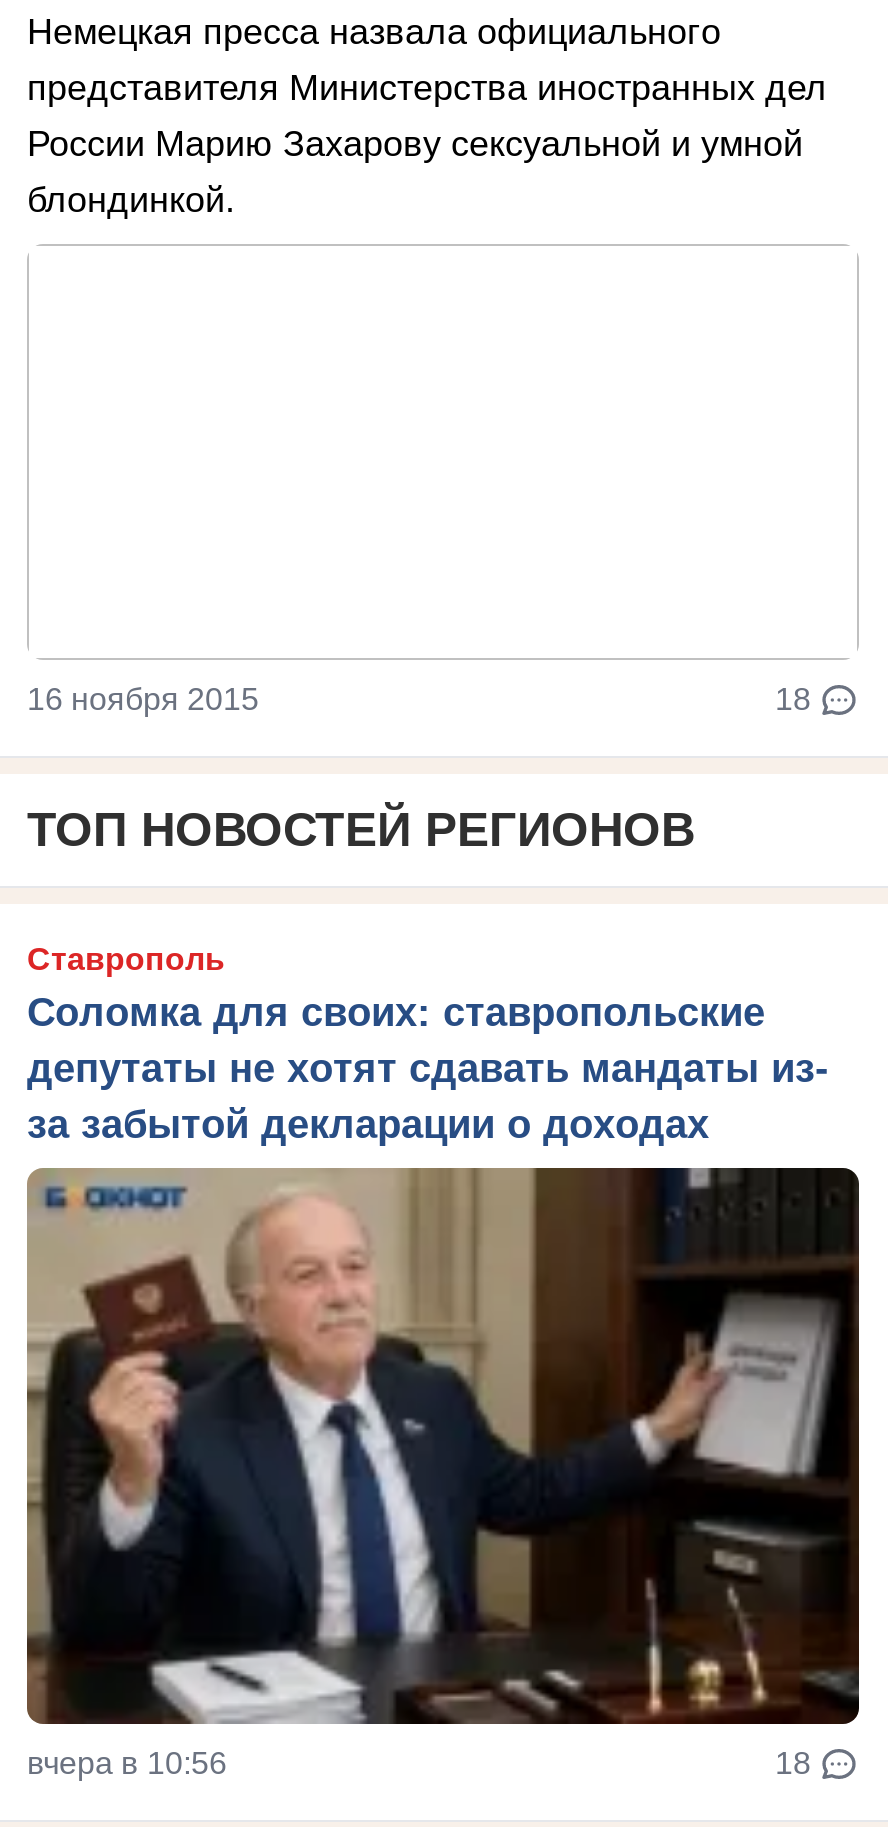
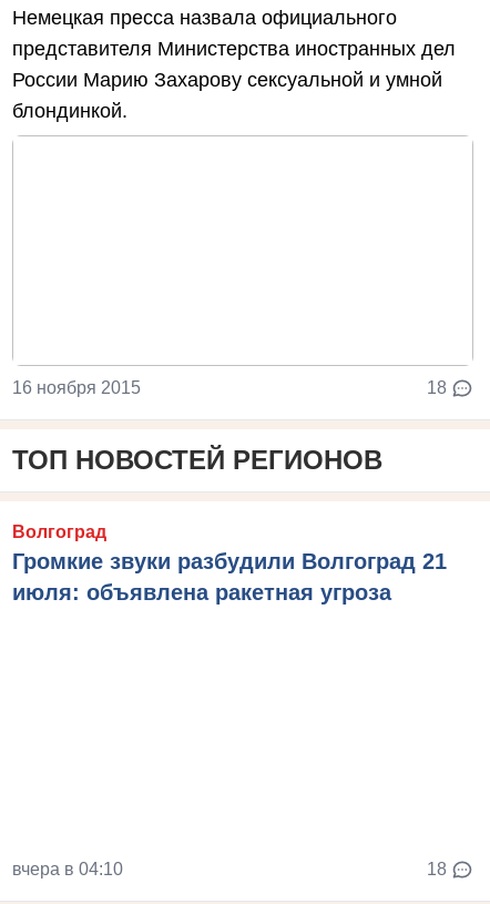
- Ставрополь
- Соломка для своих: ставропольские
- депутаты не хотят сдавать мандаты из-
- за забытой декларации о доходах
+ Волгоград
+ Громкие звуки разбудили Волгоград 21
+ июля: объявлена ракетная угроза

- [image]

- вчера в 10:56
+ вчера в 04:10
